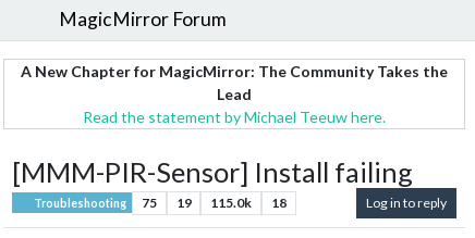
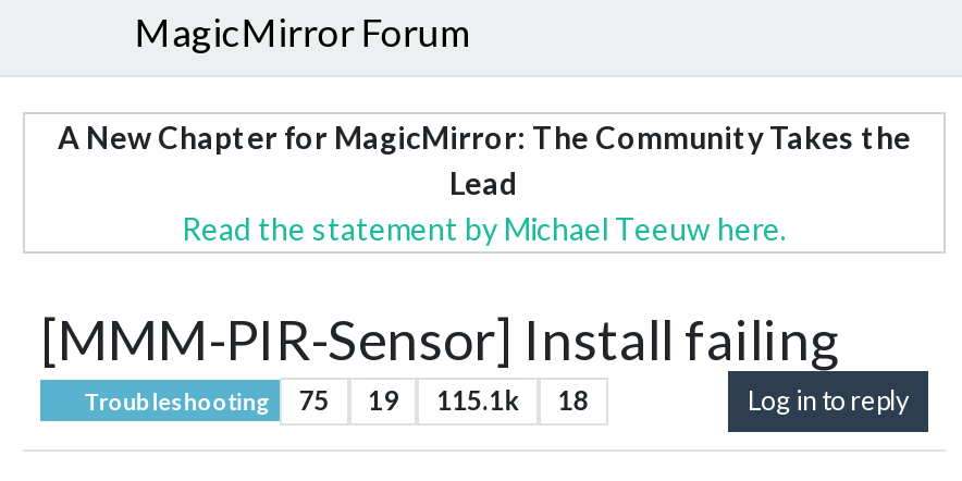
- Troubleshooting 75 19 115.0k 18
+ Troubleshooting 75 19 115.1k 18
